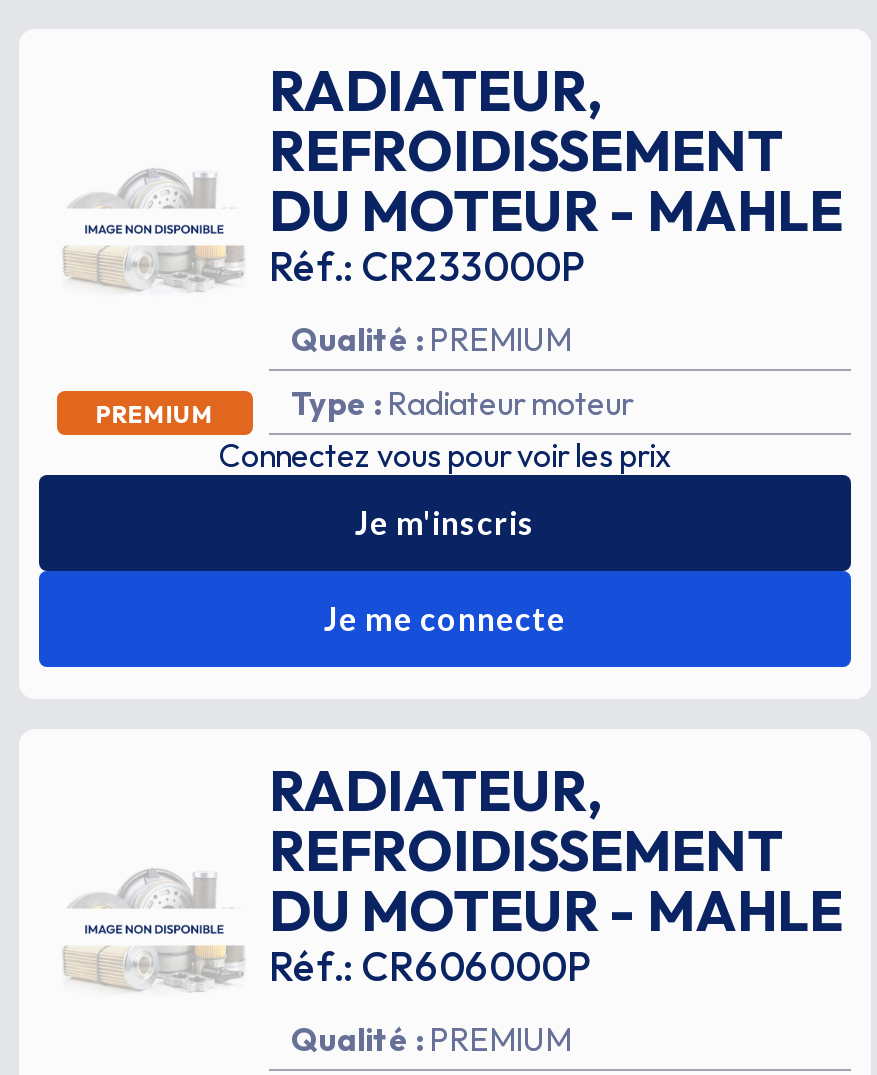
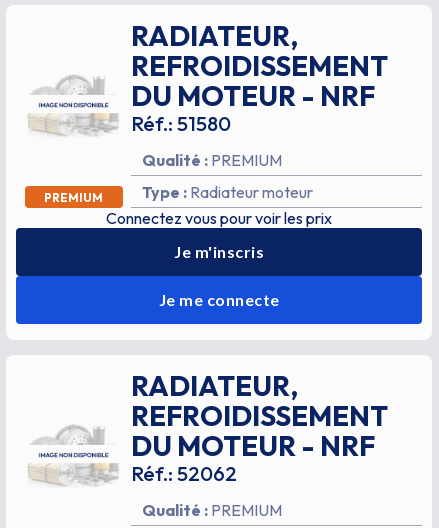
- DU MOTEUR - MAHLE
+ DU MOTEUR - NRF

- Réf.: CR233000P
+ Réf.: 51580

- DU MOTEUR - MAHLE
+ DU MOTEUR - NRF

- Réf.: CR606000P
+ Réf.: 52062
